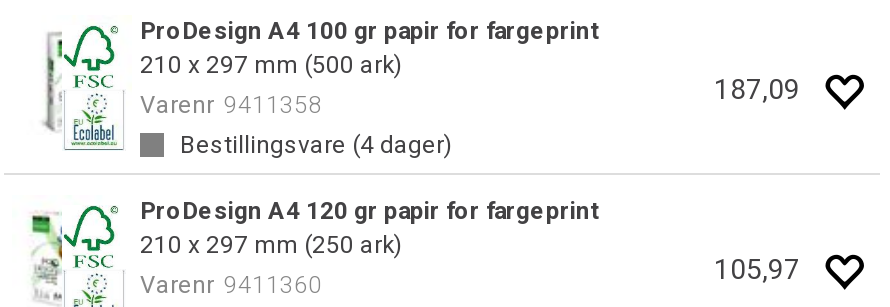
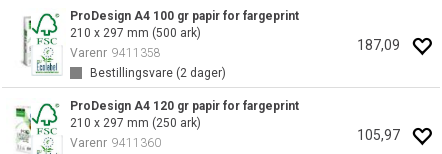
- Bestillingsvare (4 dager)
+ Bestillingsvare (2 dager)
